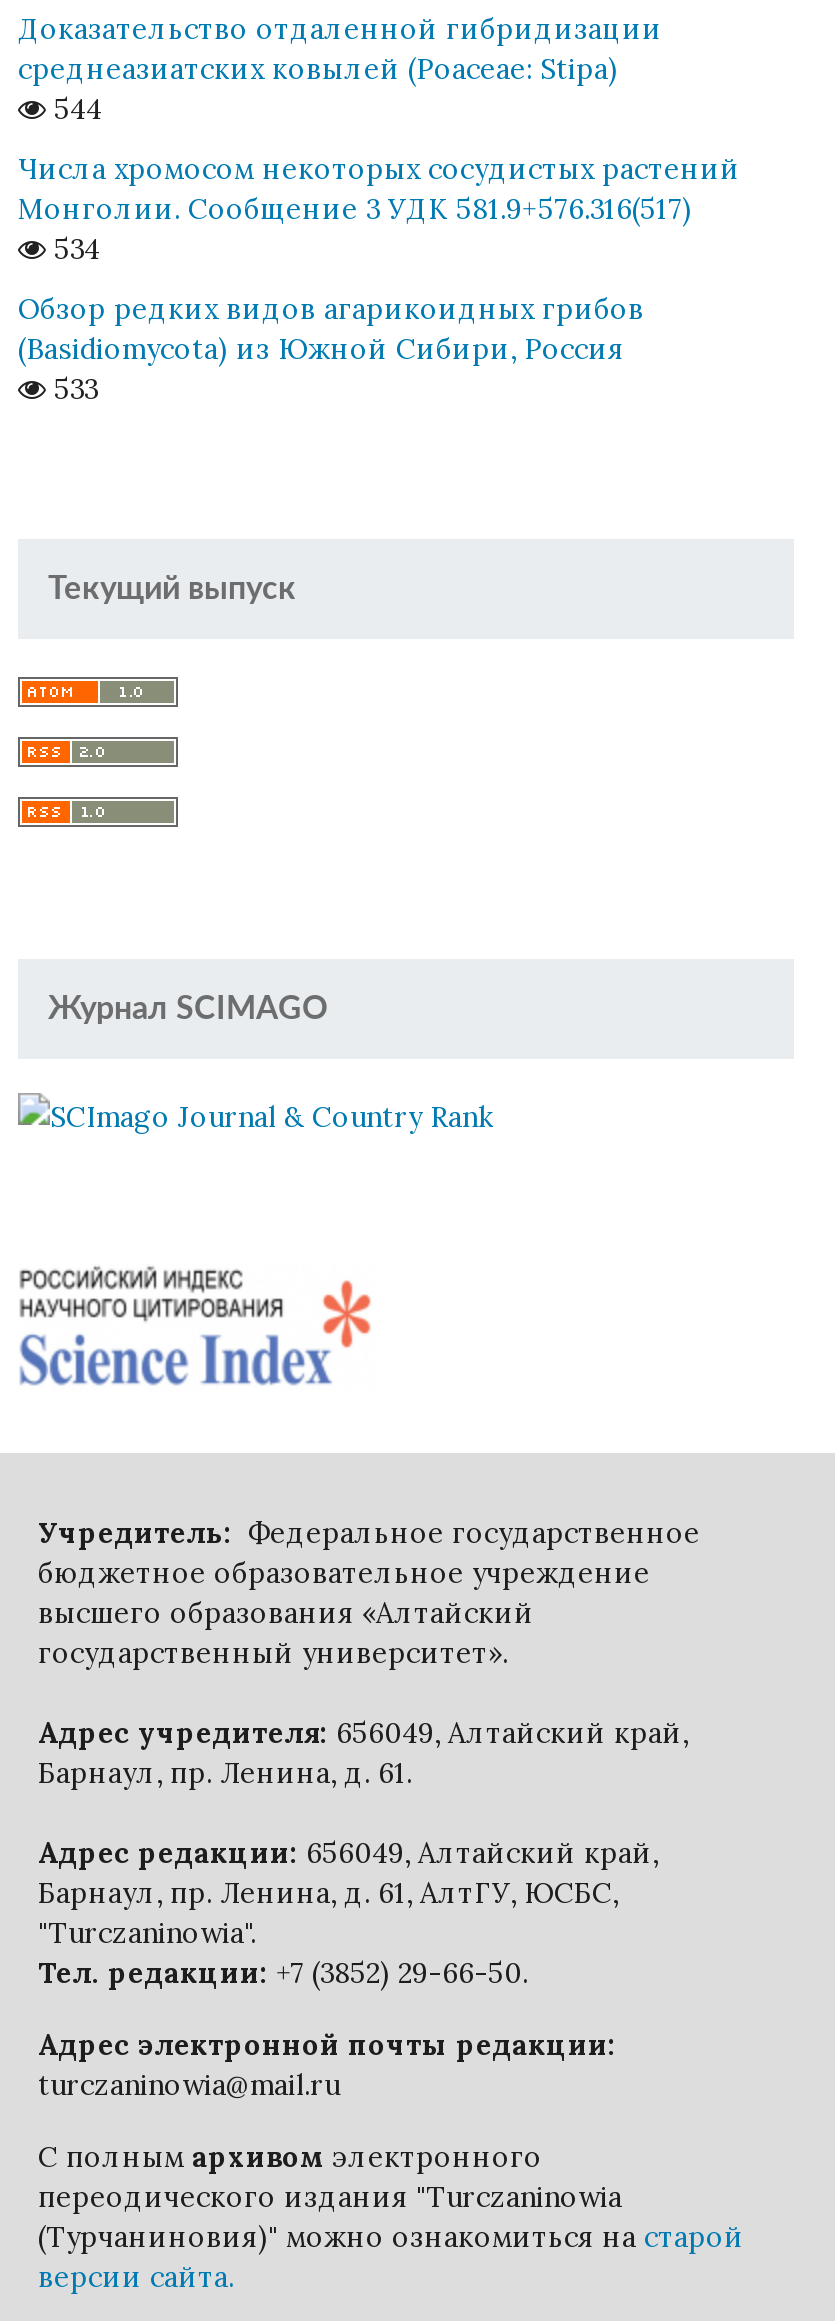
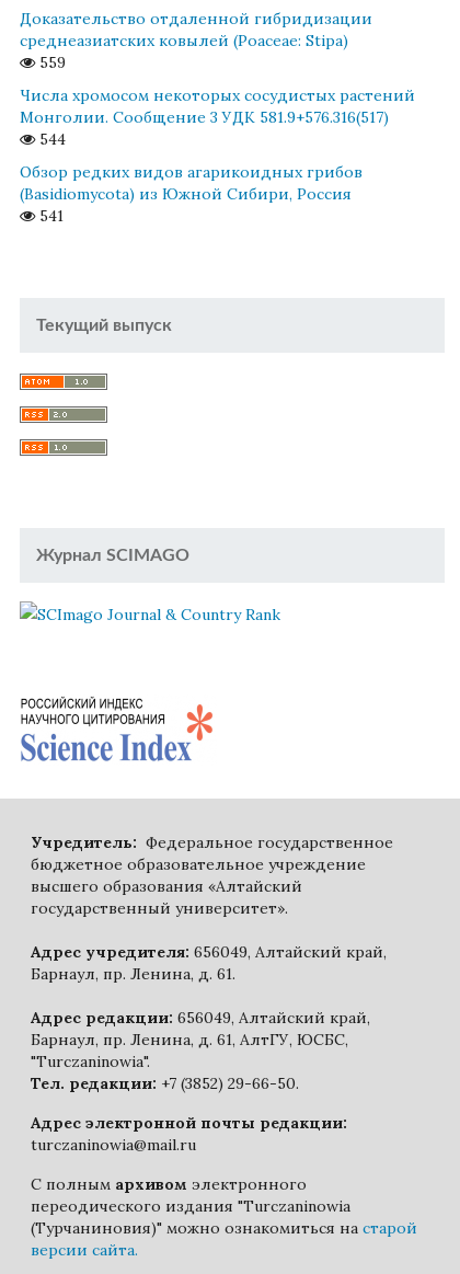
- 544
+ 559

- 534
+ 544

- 533
+ 541
